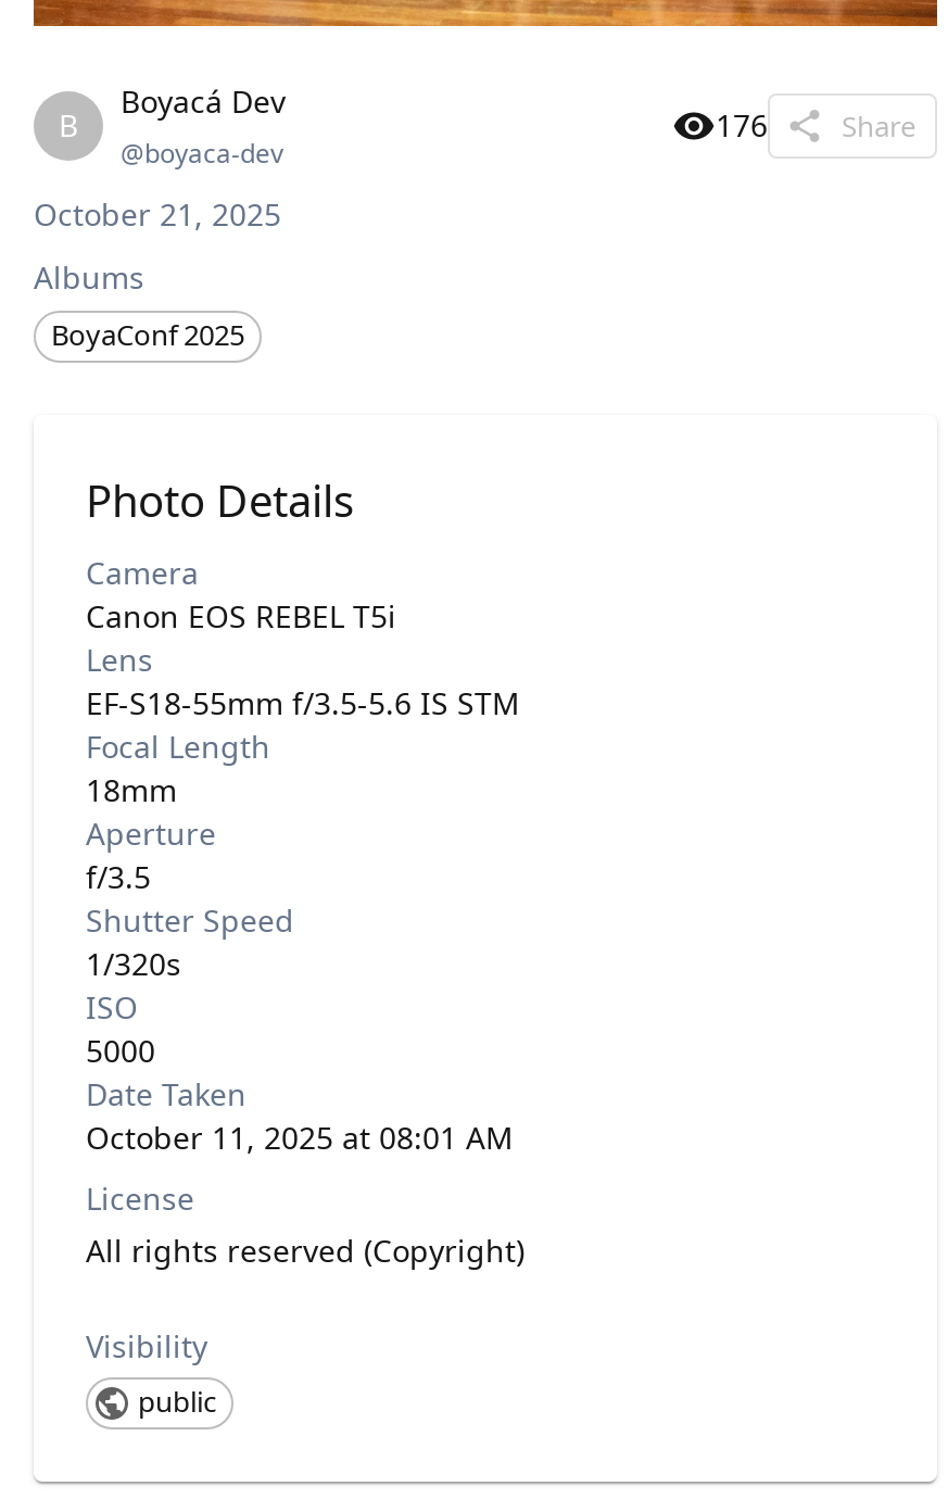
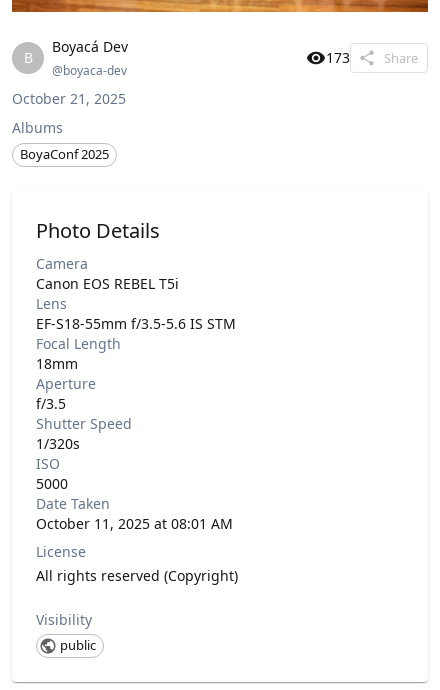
- 176 Share
+ 173 Share
